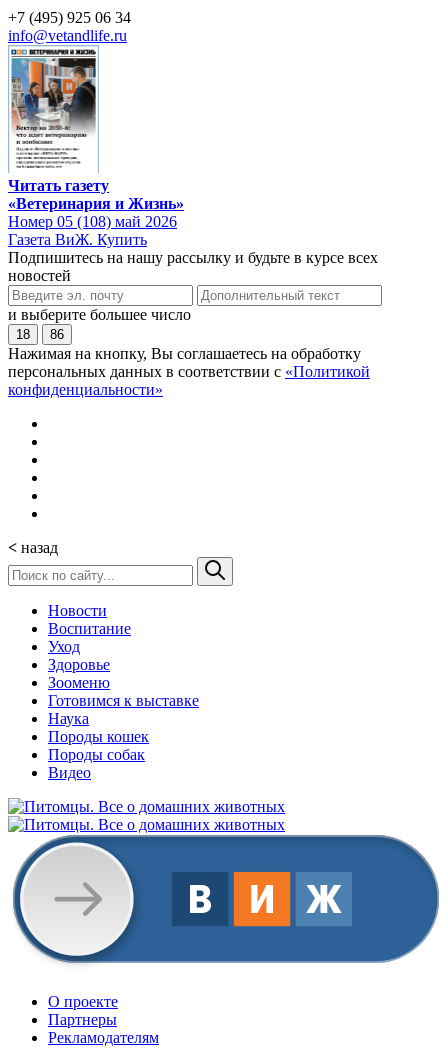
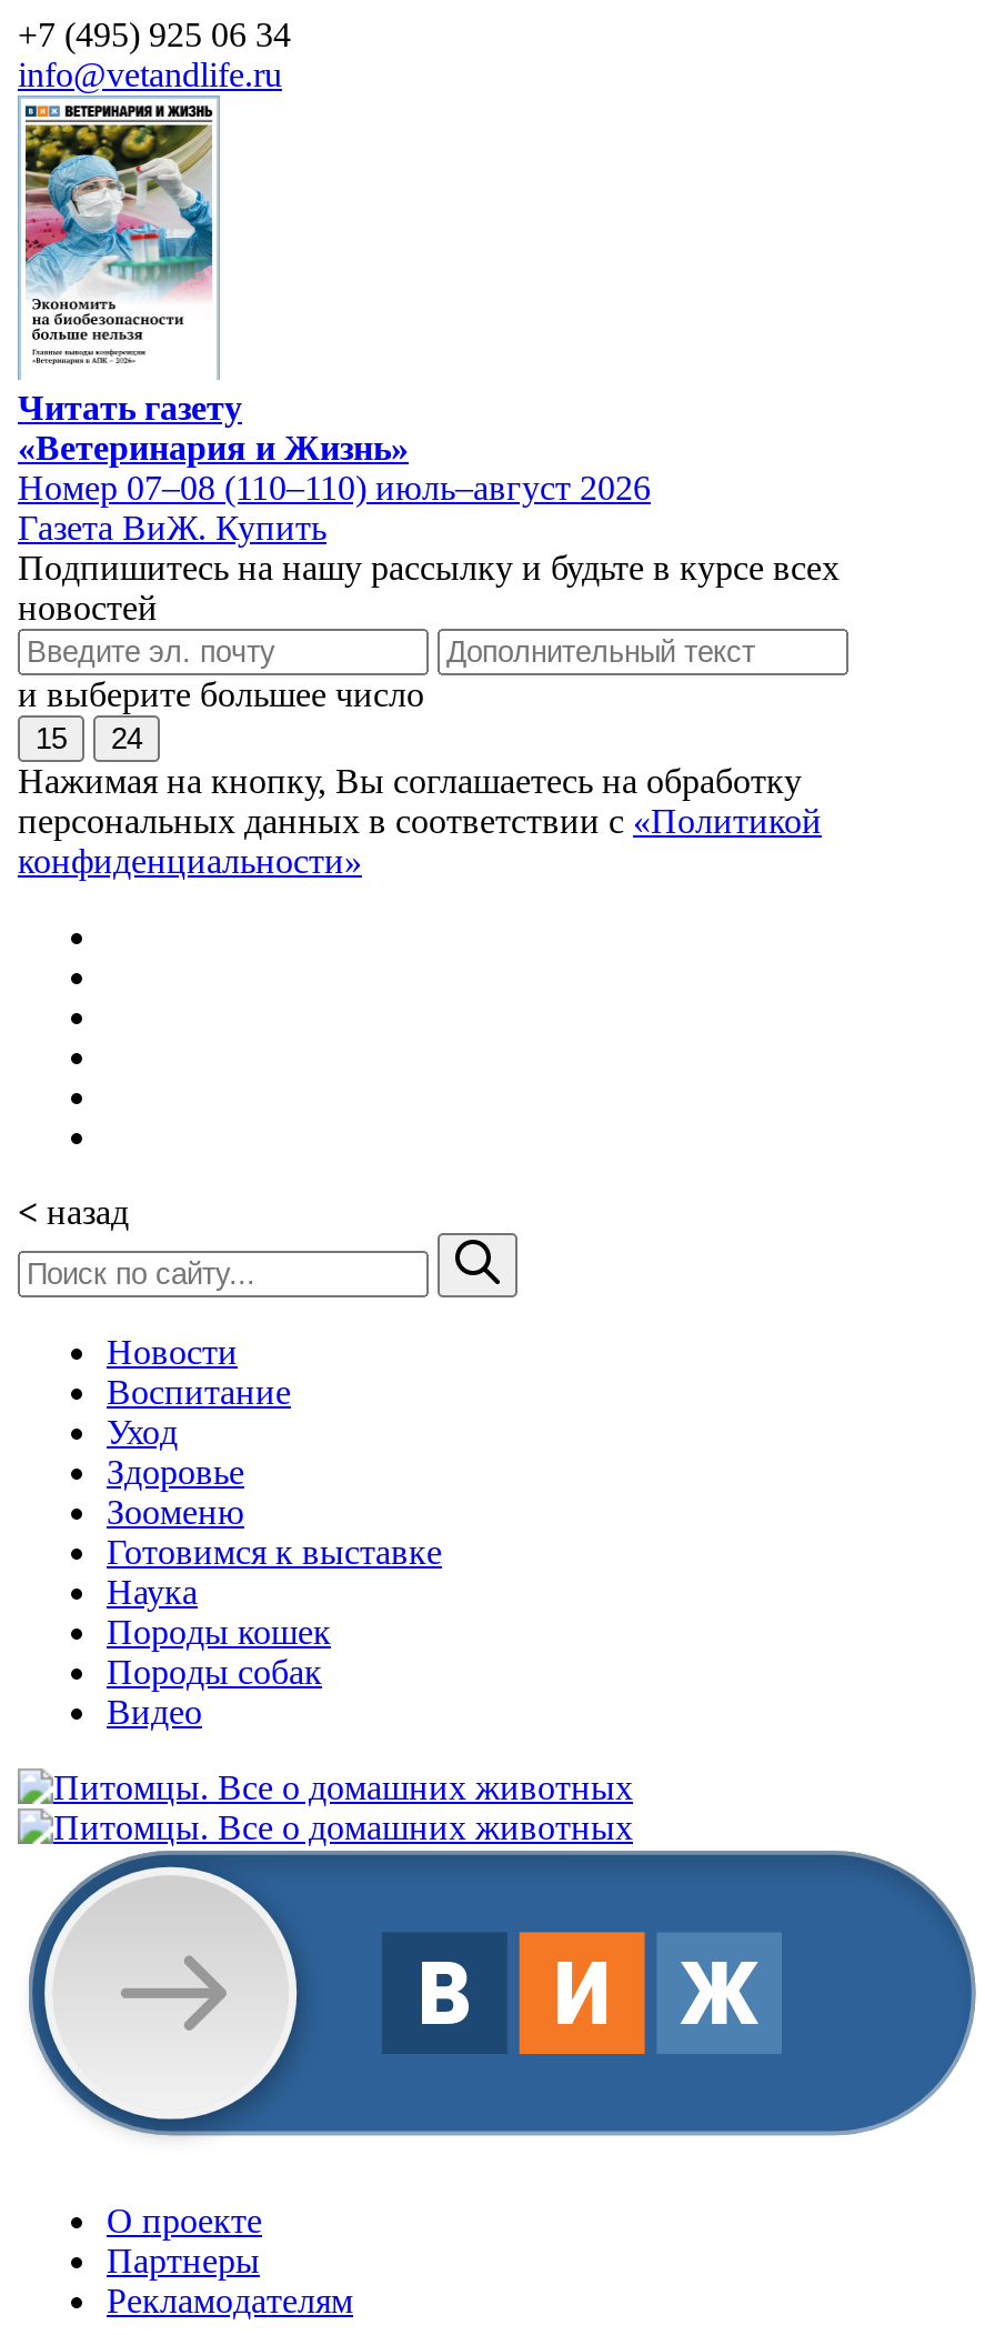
- [image]
+ [image]

- Номер 05 (108) май 2026
+ Номер 07–08 (110–110) июль–август 2026

- 18
+ 15

- 86
+ 24
